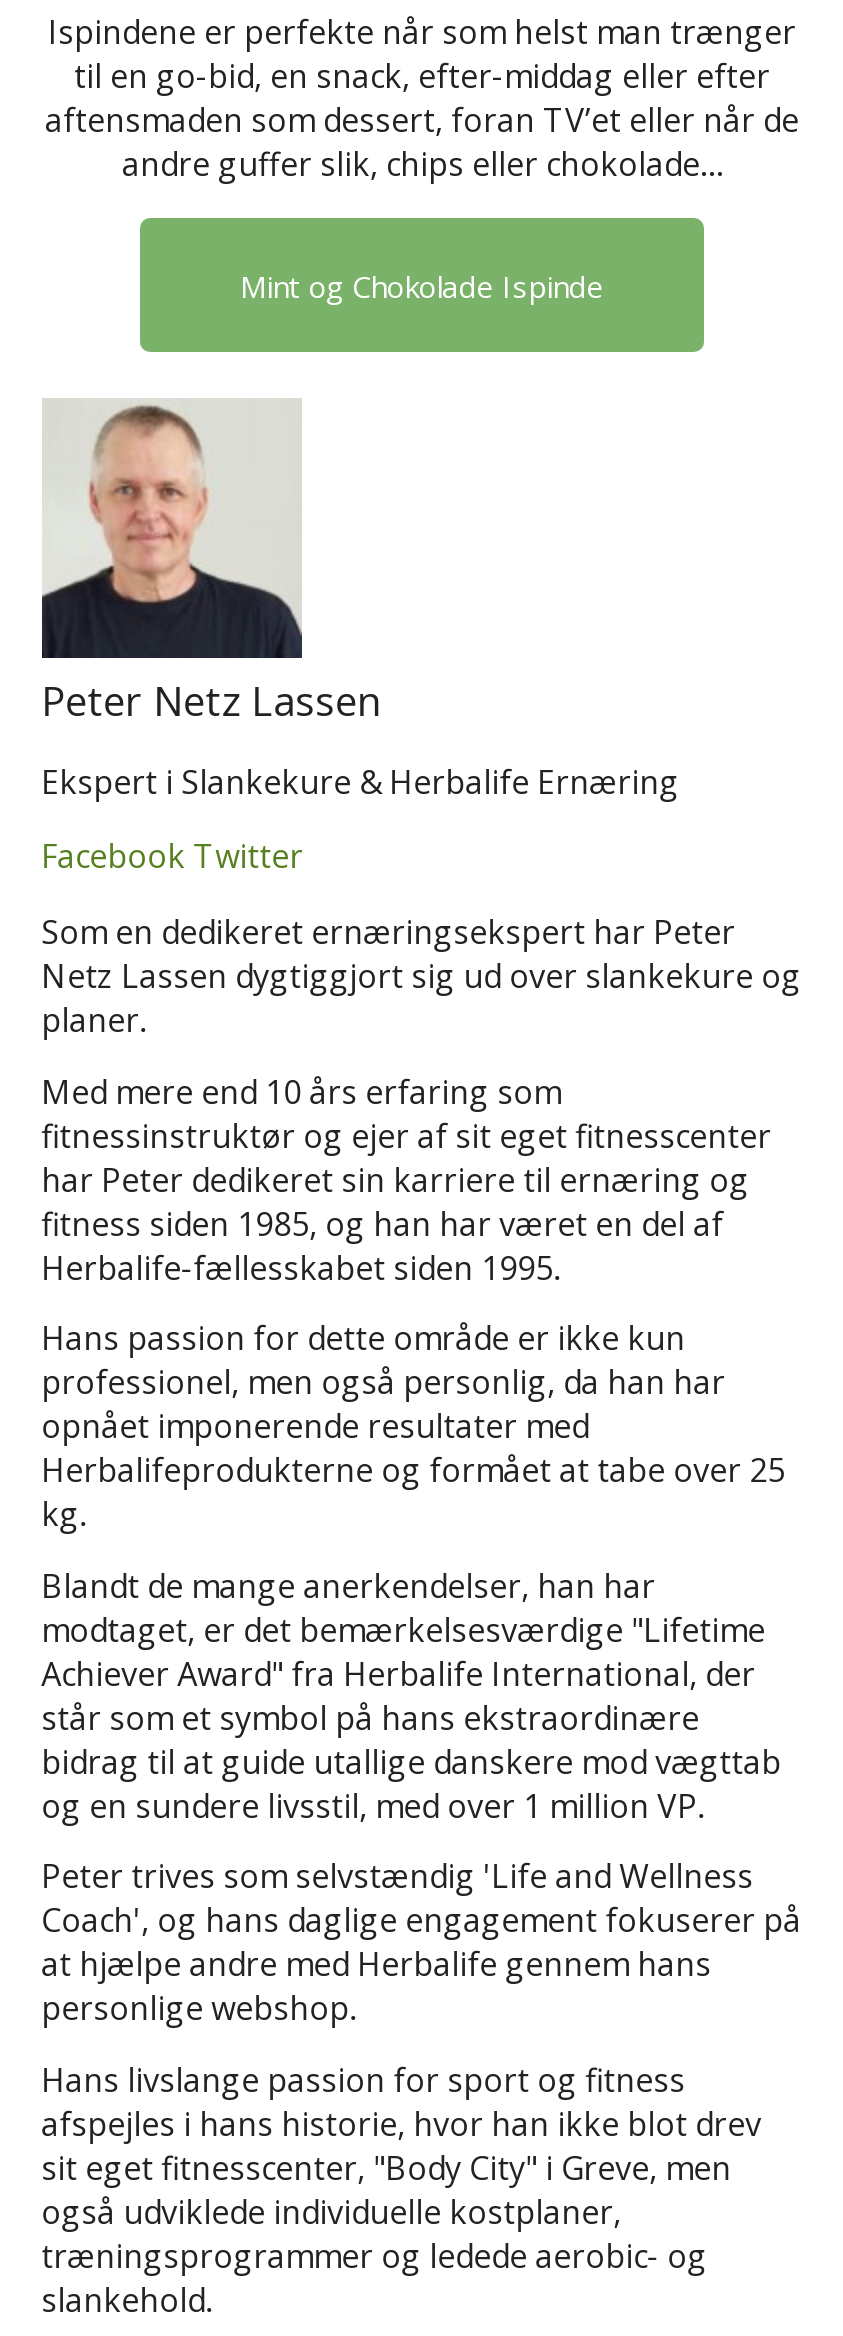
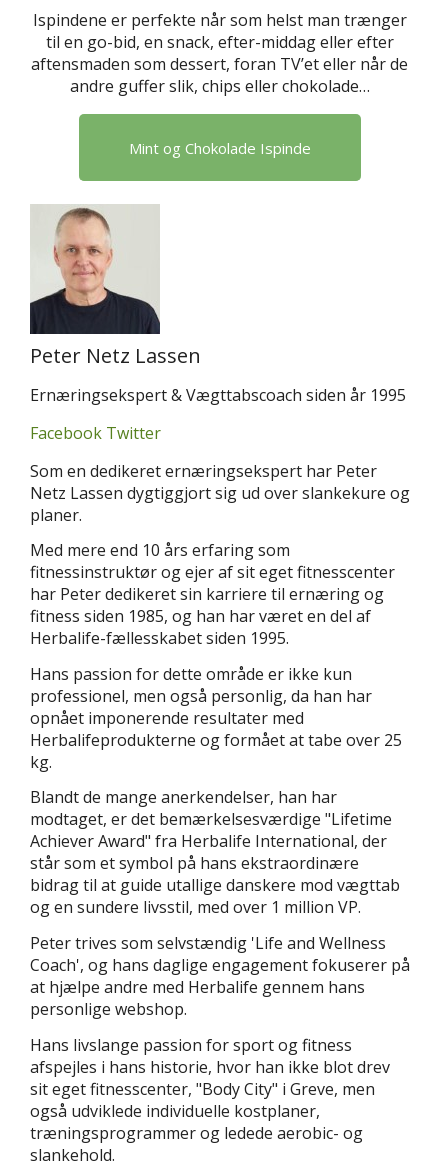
- Ekspert i Slankekure & Herbalife Ernæring
+ Ernæringsekspert & Vægttabscoach siden år 1995
